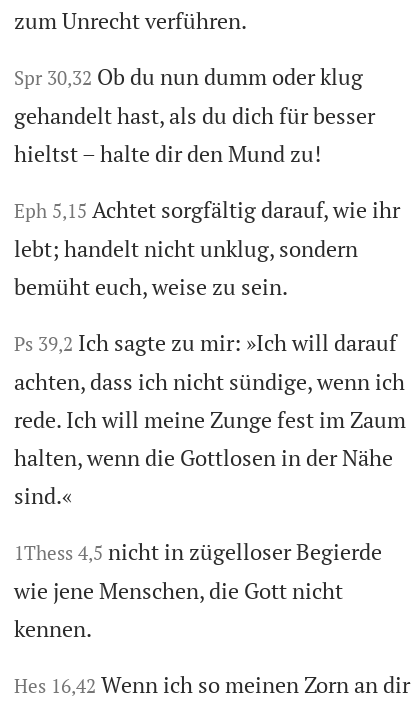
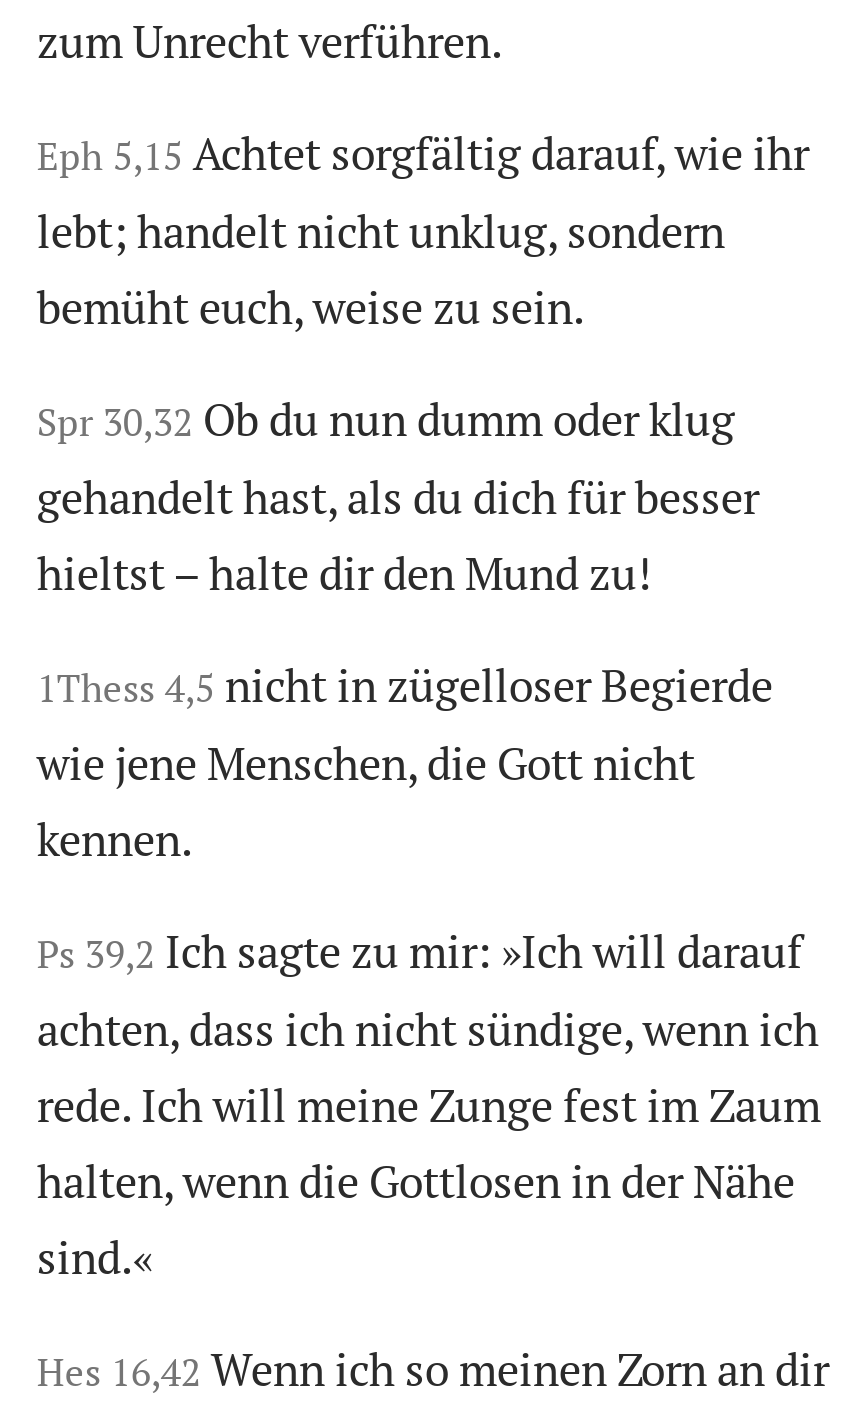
moved down: Spr 30,32 Ob du nun dumm oder klug | gehandelt hast, als du dich für besser | hieltst – halte dir den Mund zu!

moved up: Eph 5,15 Achtet sorgfältig darauf, wie ihr | lebt; handelt nicht unklug, sondern | bemüht euch, weise zu sein.

moved down: Ps 39,2 Ich sagte zu mir: »Ich will darauf | achten, dass ich nicht sündige, wenn ich | rede. Ich will meine Zunge fest im Zaum | halten, wenn die Gottlosen in der Nähe | sind.«

moved up: 1Thess 4,5 nicht in zügelloser Begierde | wie jene Menschen, die Gott nicht | kennen.
